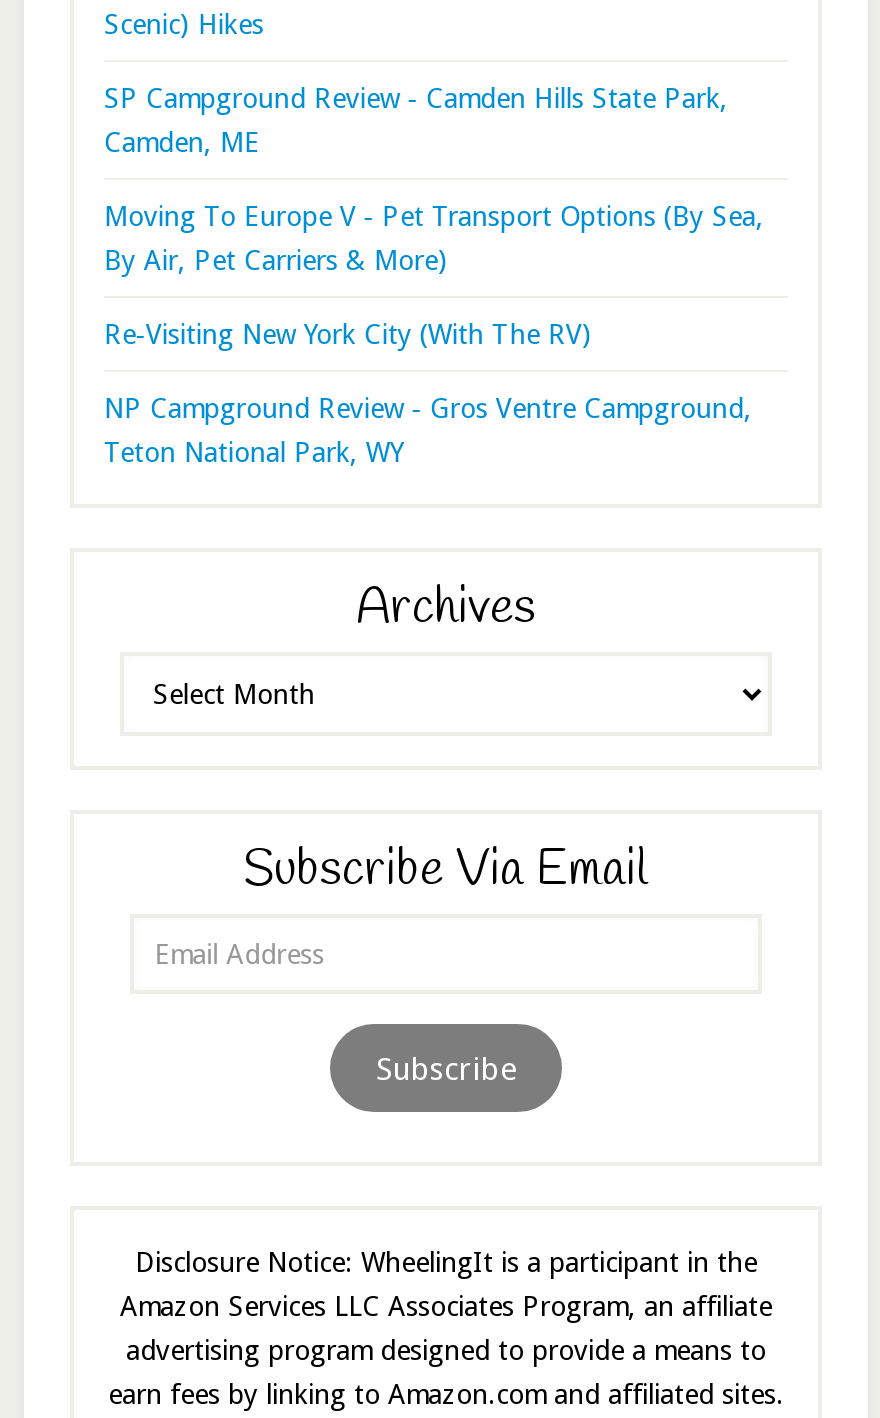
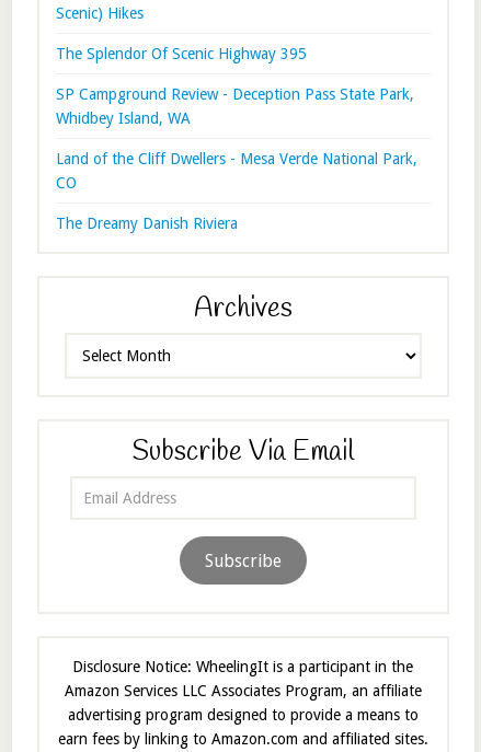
- SP Campground Review - Camden Hills State Park,
- Camden, ME
+ The Splendor Of Scenic Highway 395

- Moving To Europe V - Pet Transport Options (By Sea,
- By Air, Pet Carriers & More)
+ SP Campground Review - Deception Pass State Park,
+ Whidbey Island, WA

- Re-Visiting New York City (With The RV)
+ Land of the Cliff Dwellers - Mesa Verde National Park,
+ CO

- NP Campground Review - Gros Ventre Campground,
- Teton National Park, WY
+ The Dreamy Danish Riviera
